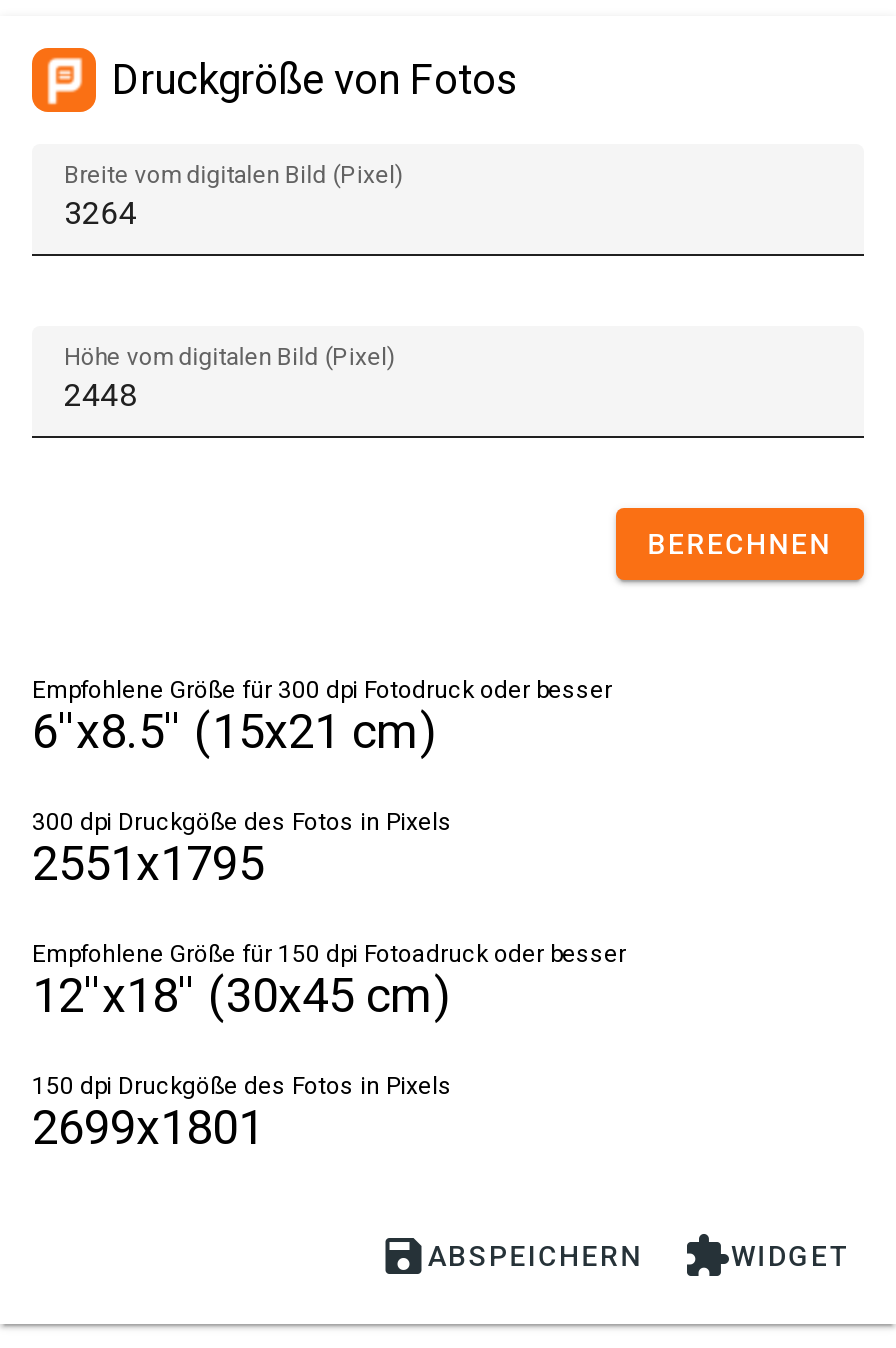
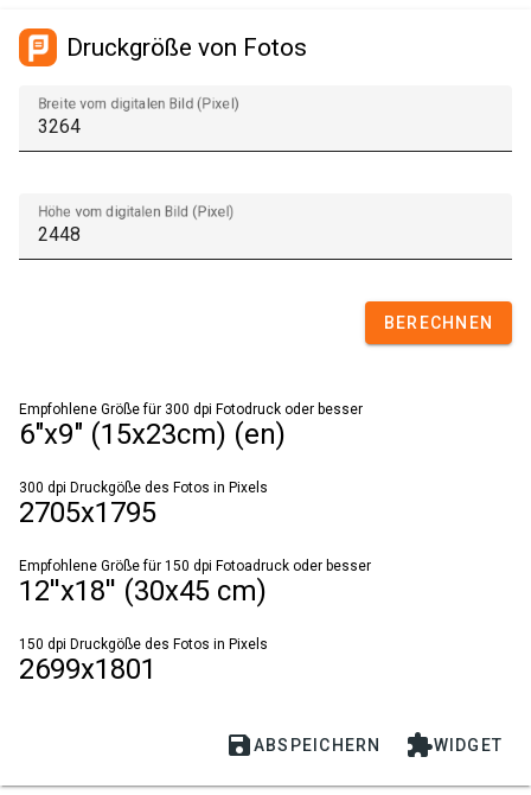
- 6''x8.5'' (15x21 cm)
+ 6"x9" (15x23cm) (en)

- 2551x1795
+ 2705x1795
